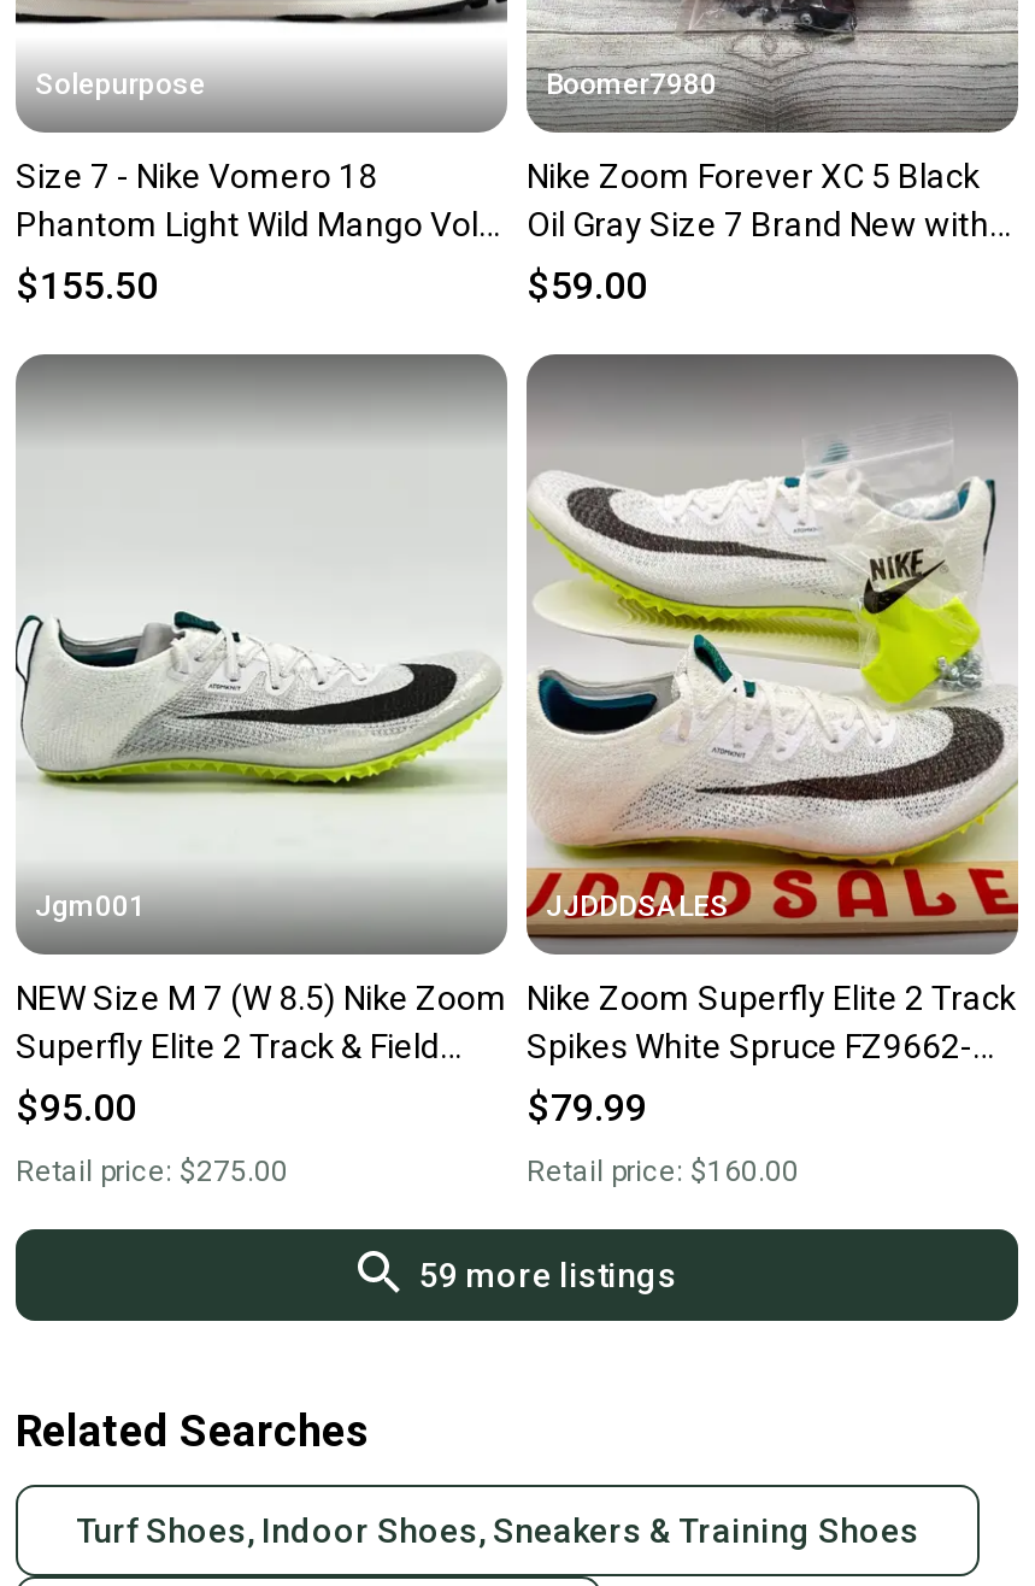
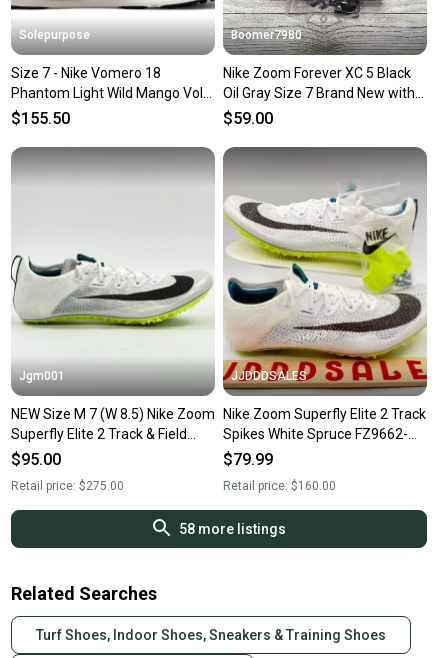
- 59 more listings
+ 58 more listings
